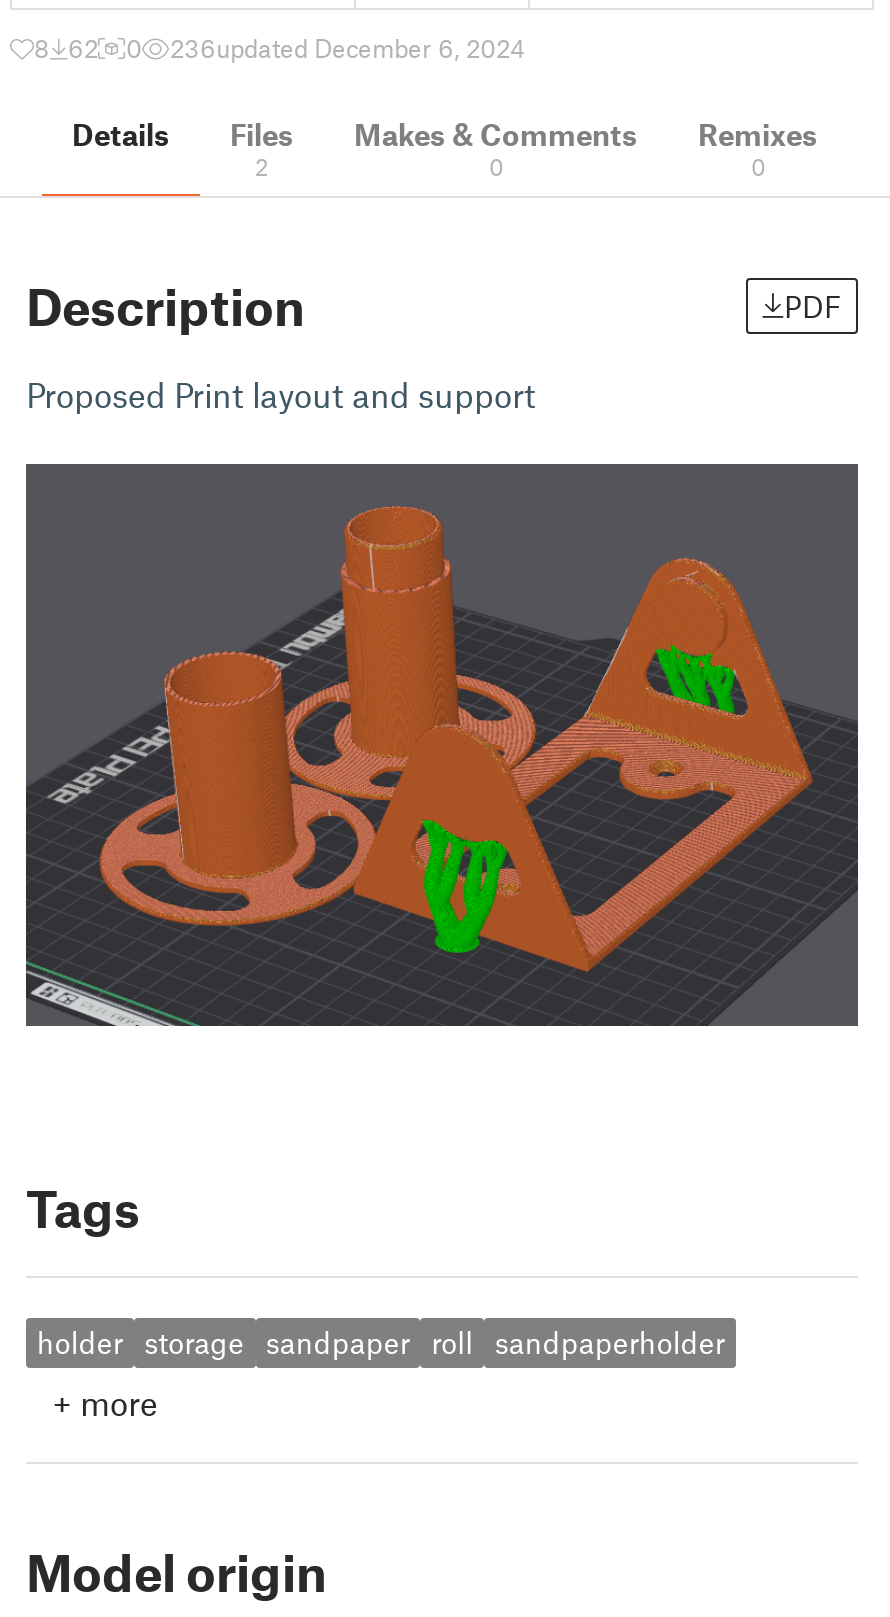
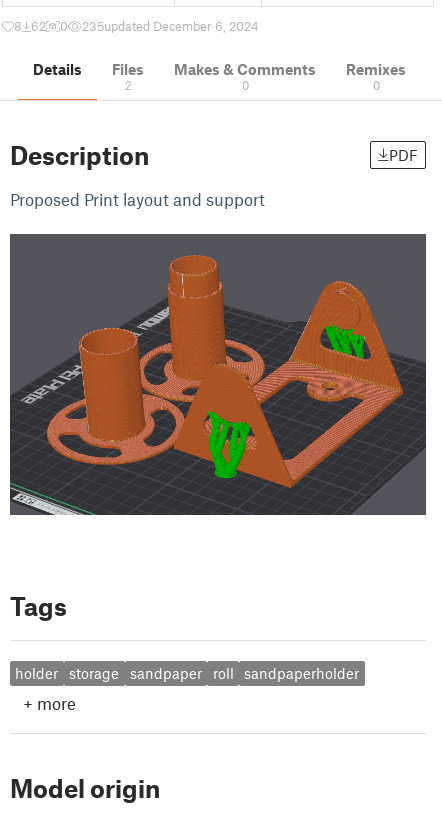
- 236updated December 6, 2024
+ 235updated December 6, 2024
